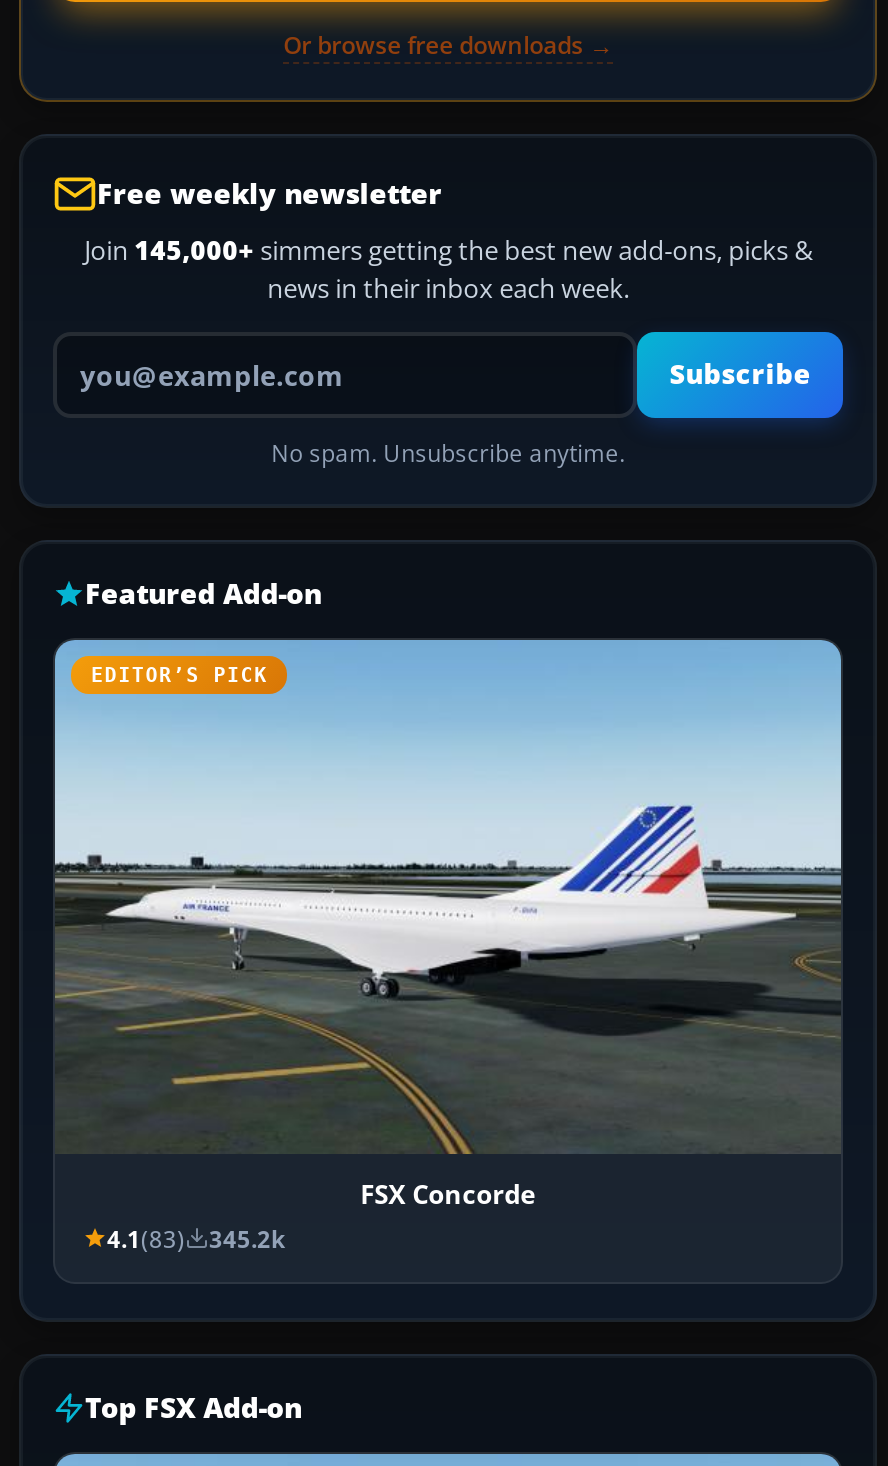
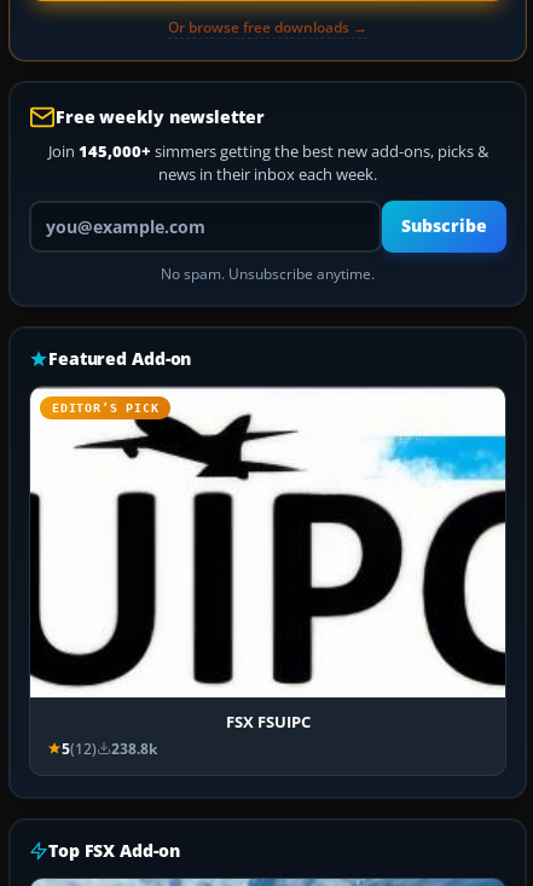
- [image]
- FSX Concorde
- 4.1(83)
- 345.2k
+ [image]
+ FSX FSUIPC
+ 5(12)
+ 238.8k
